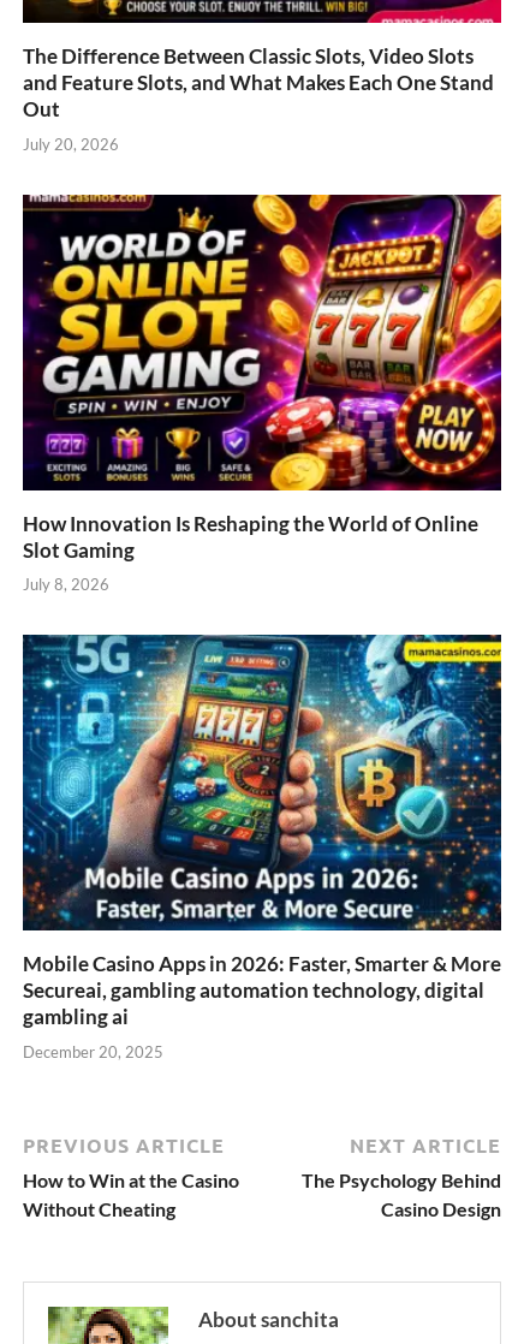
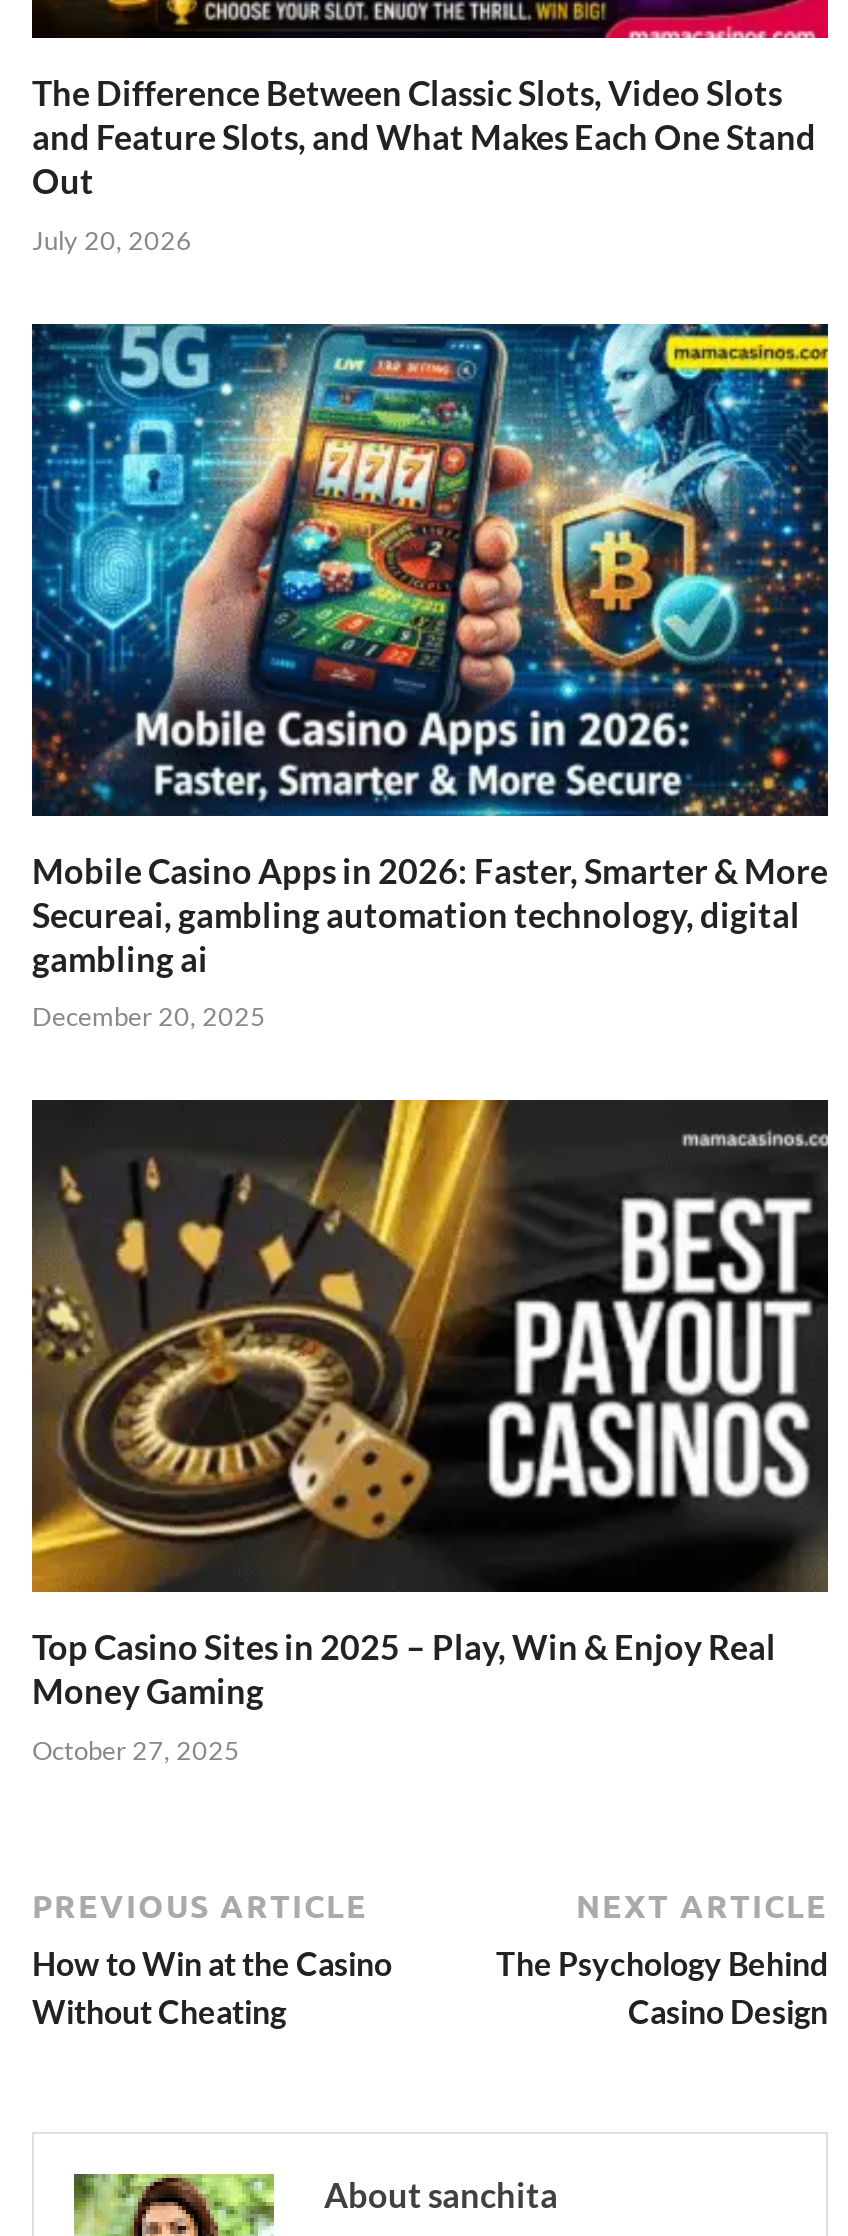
- [image]
- How Innovation Is Reshaping the World of Online
- Slot Gaming
- July 8, 2026

moved up: [image] | Mobile Casino Apps in 2026: Faster, Smarter & More | Secureai, gambling automation technology, digital | gambling ai | December 20, 2025

+ [image]
+ Top Casino Sites in 2025 – Play, Win & Enjoy Real
+ Money Gaming
+ October 27, 2025
